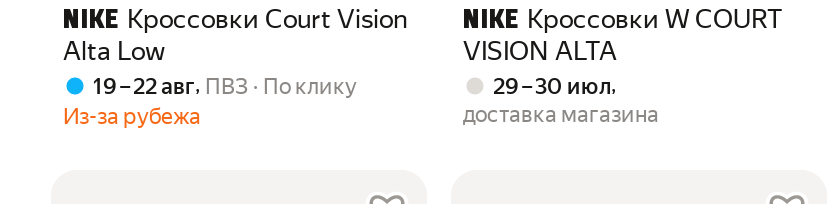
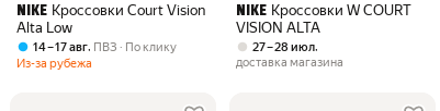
- 19 – 22 авг, ПВЗ По клику
+ 14 – 17 авг, ПВЗ По клику

- 29 – 30 июл,
+ 27 – 28 июл,
